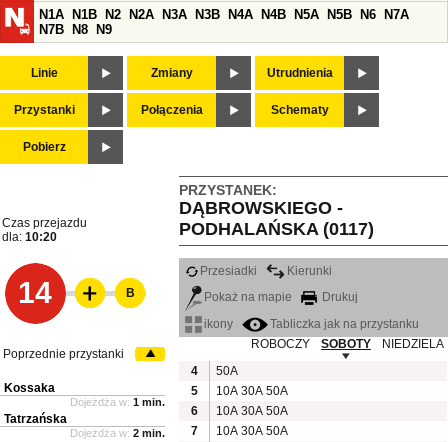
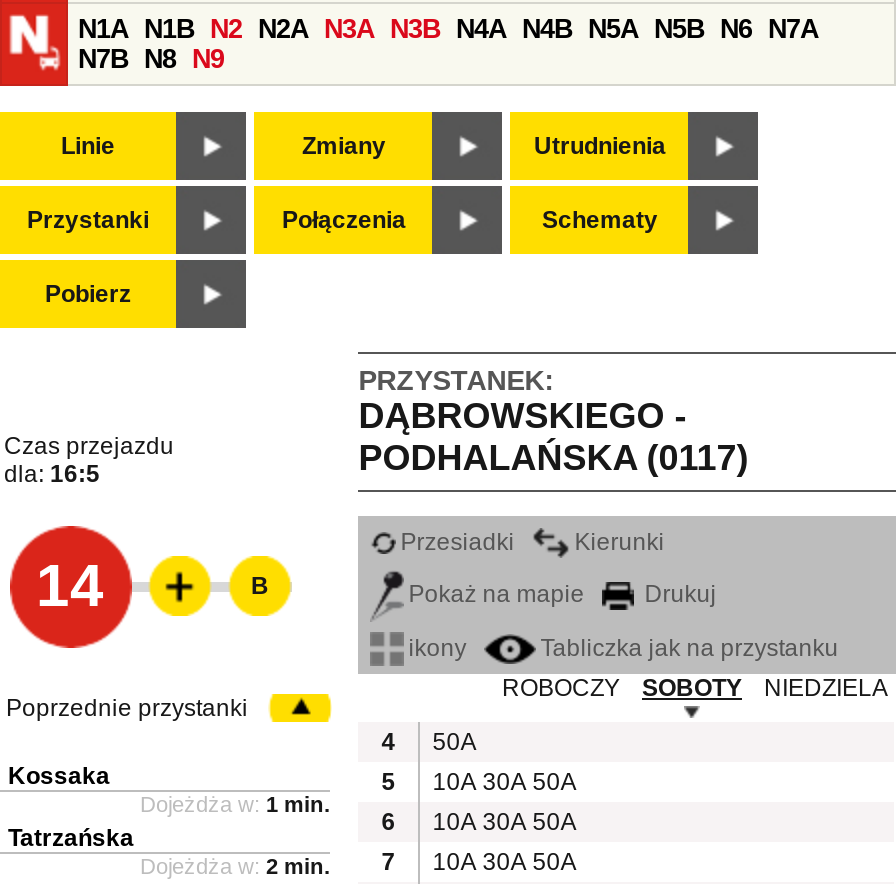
- dla: 10:20
+ dla: 16:5
